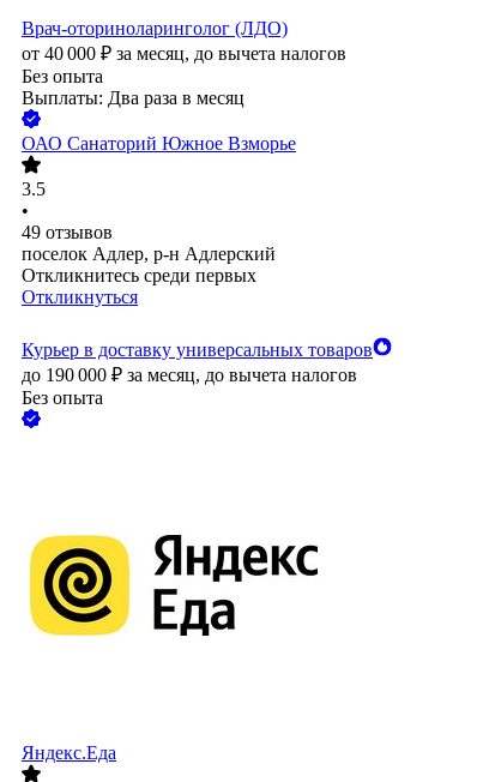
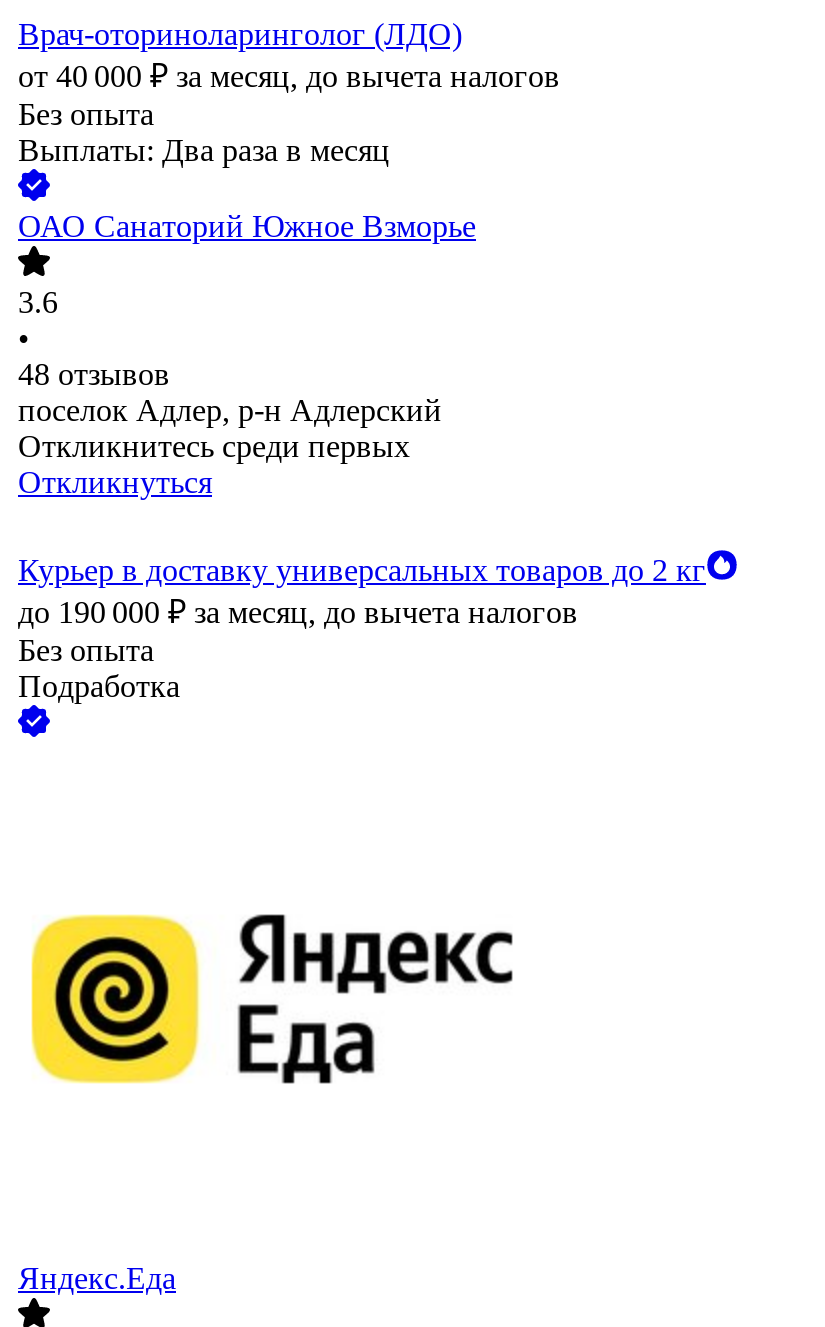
- 3.5
+ 3.6

- 49 отзывов
+ 48 отзывов

- Курьер в доставку универсальных товаров
+ Курьер в доставку универсальных товаров до 2 кг

+ Подработка
